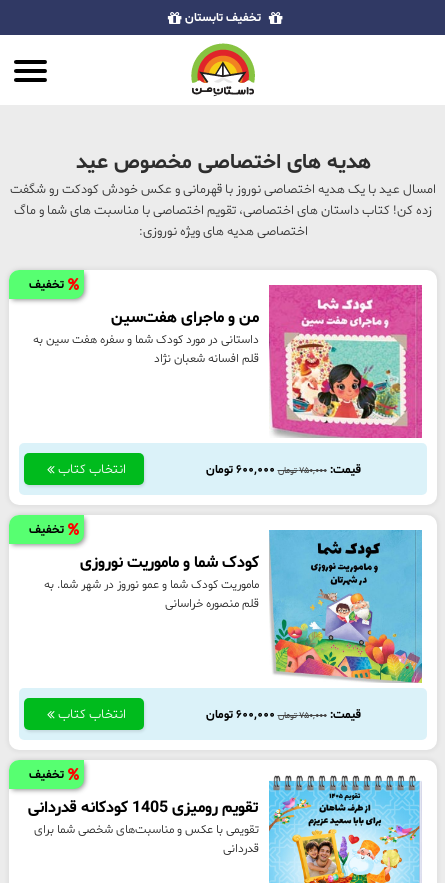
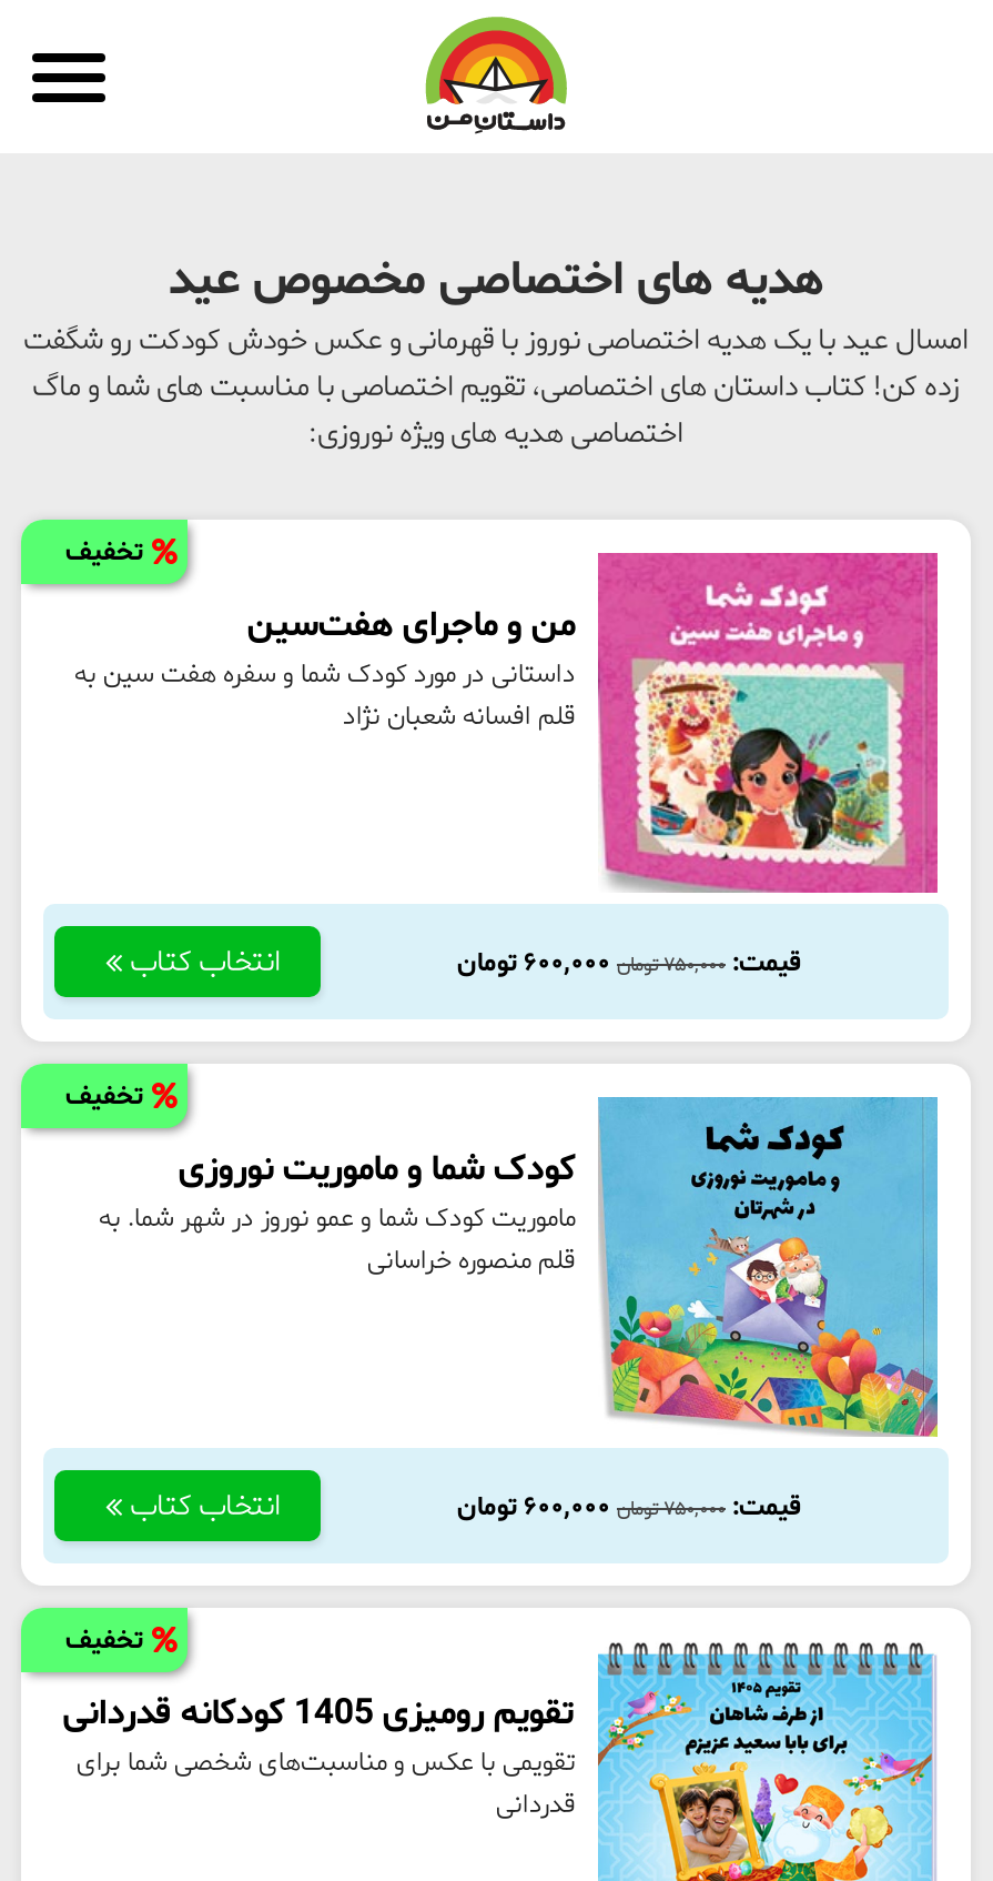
- تخفیف تابستان
